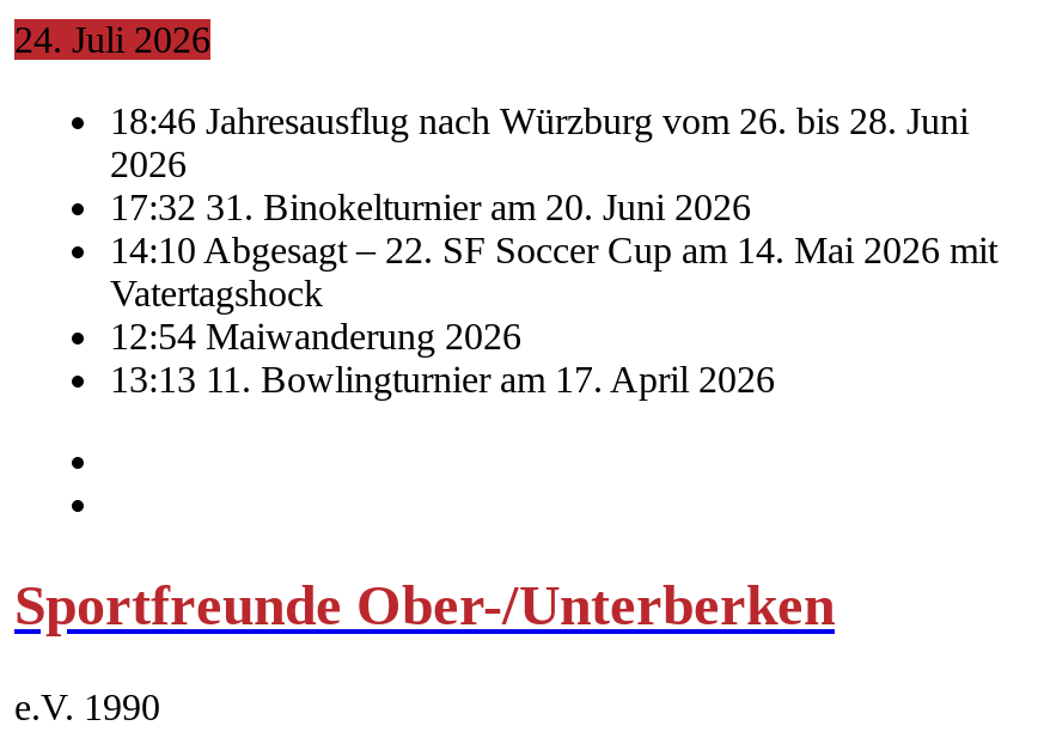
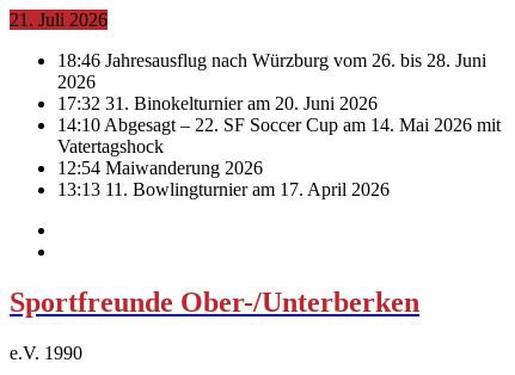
- 24. Juli 2026
+ 21. Juli 2026
